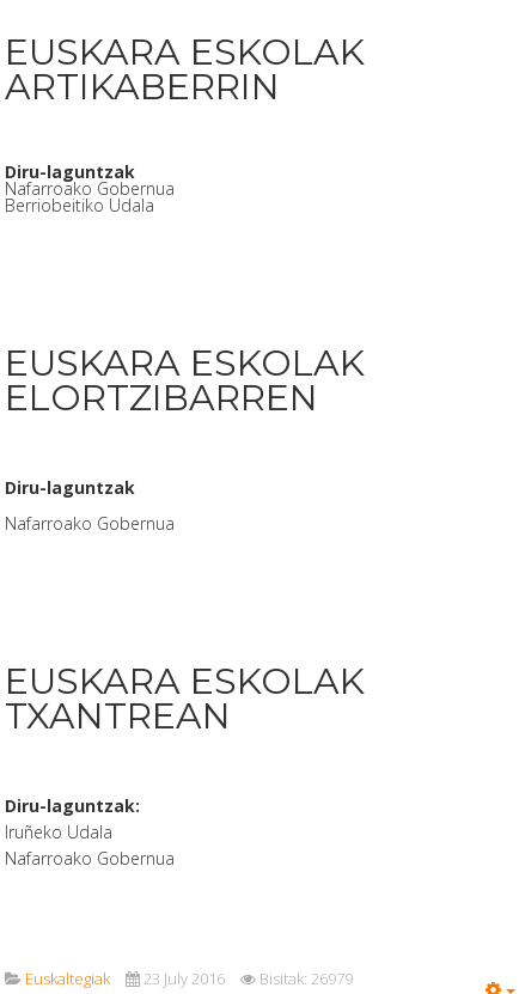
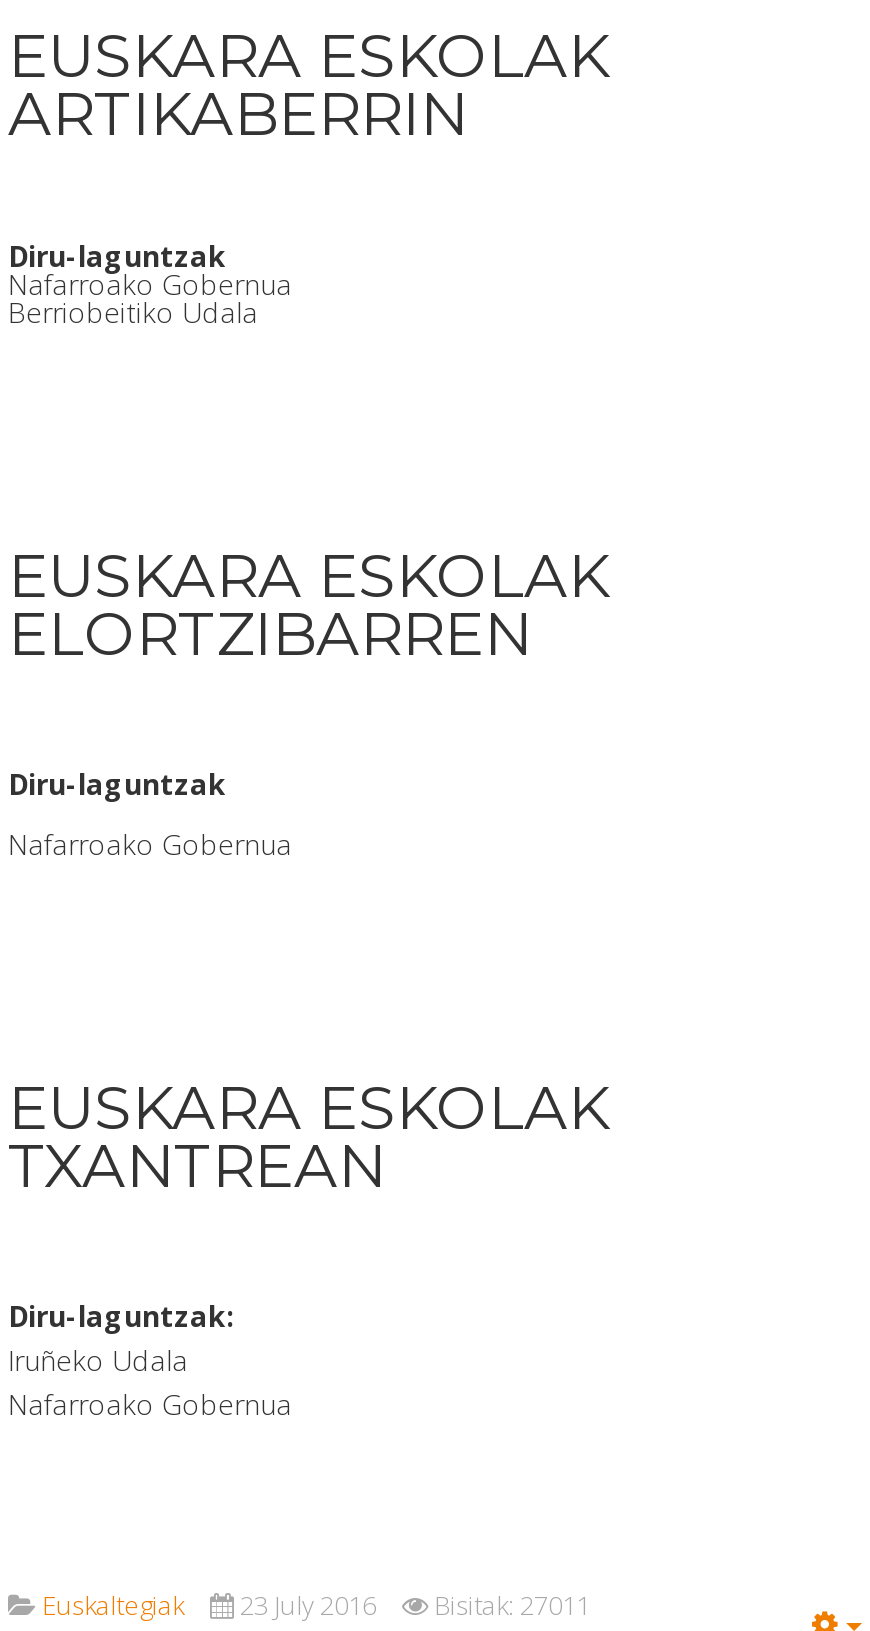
- Euskaltegiak 23 July 2016 Bisitak: 26979
+ Euskaltegiak 23 July 2016 Bisitak: 27011
